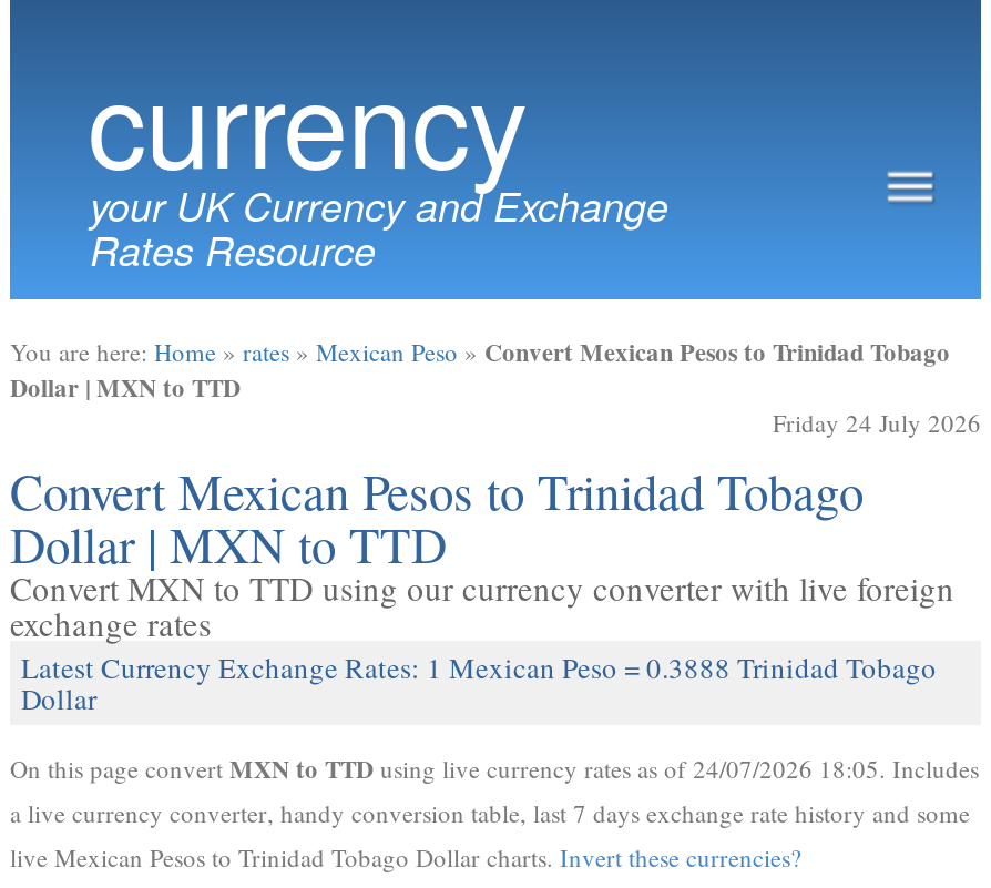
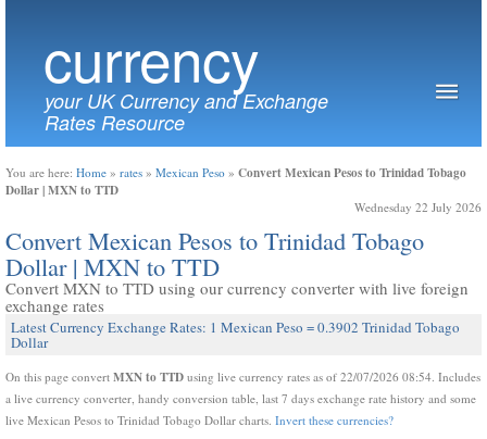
- Friday 24 July 2026
+ Wednesday 22 July 2026

- Latest Currency Exchange Rates: 1 Mexican Peso = 0.3888 Trinidad Tobago
+ Latest Currency Exchange Rates: 1 Mexican Peso = 0.3902 Trinidad Tobago

- On this page convert MXN to TTD using live currency rates as of 24/07/2026 18:05. Includes
+ On this page convert MXN to TTD using live currency rates as of 22/07/2026 08:54. Includes
